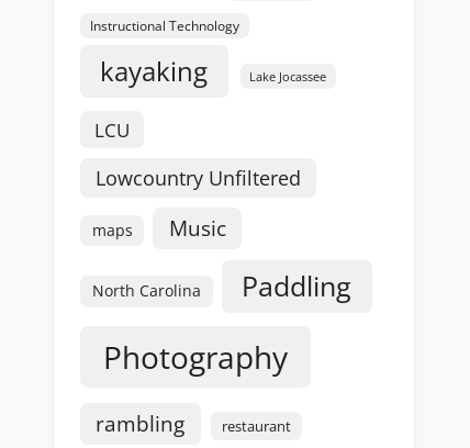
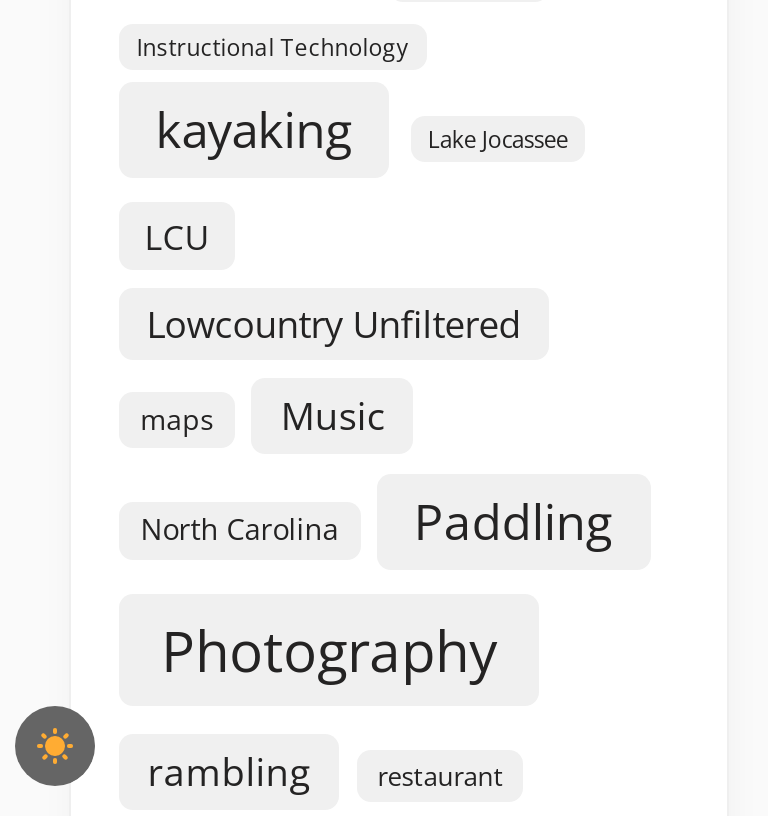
+ [image]
